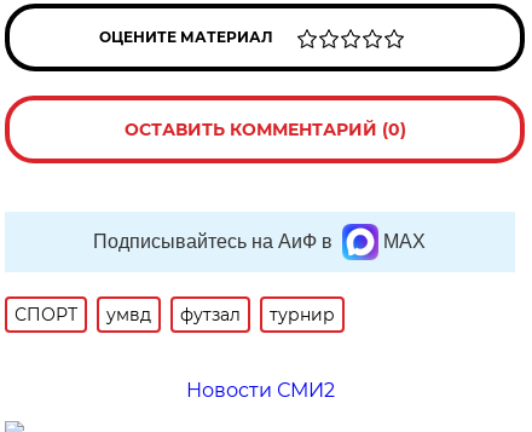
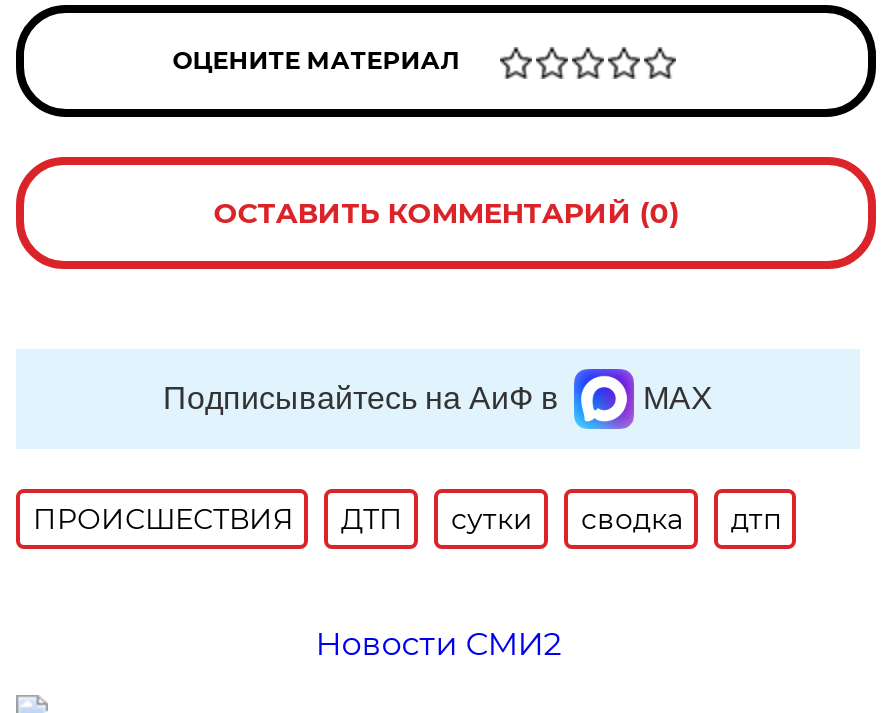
- СПОРТ
- умвд
- футзал
- турнир
+ ПРОИСШЕСТВИЯ
+ ДТП
+ сутки
+ сводка
+ дтп
